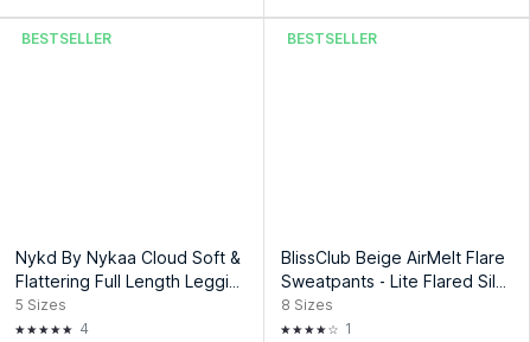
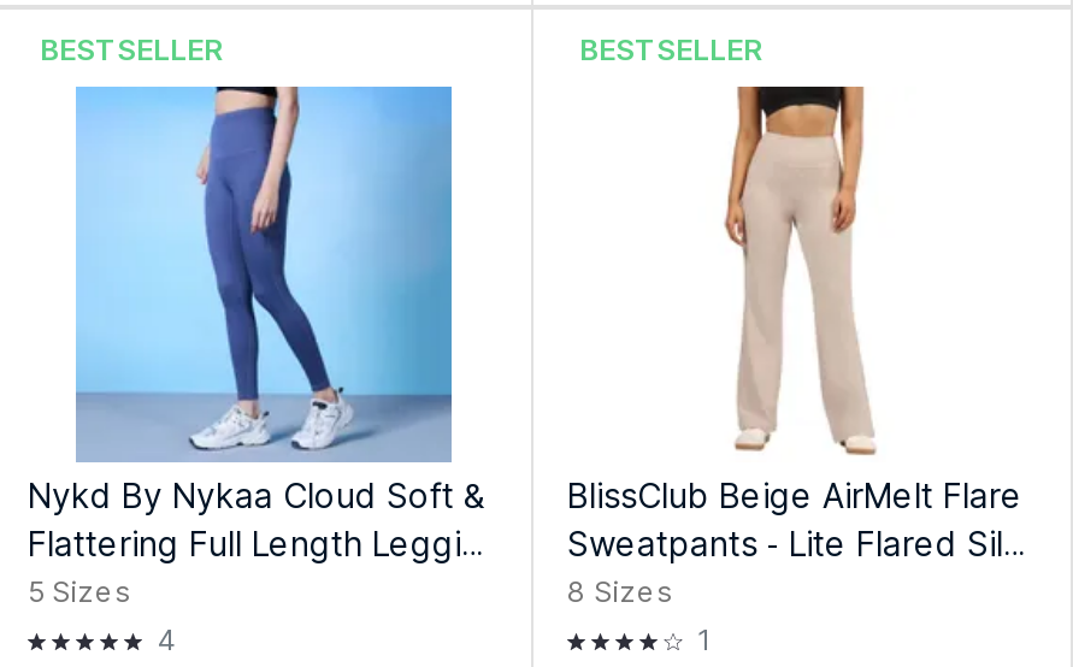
+ [image]

+ [image]
